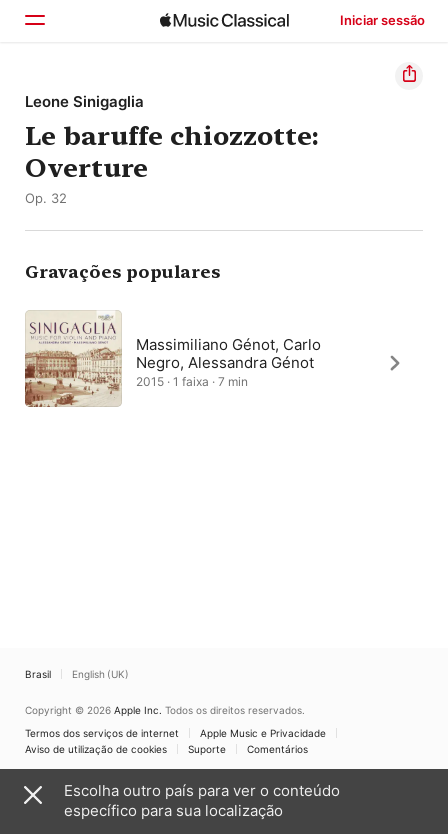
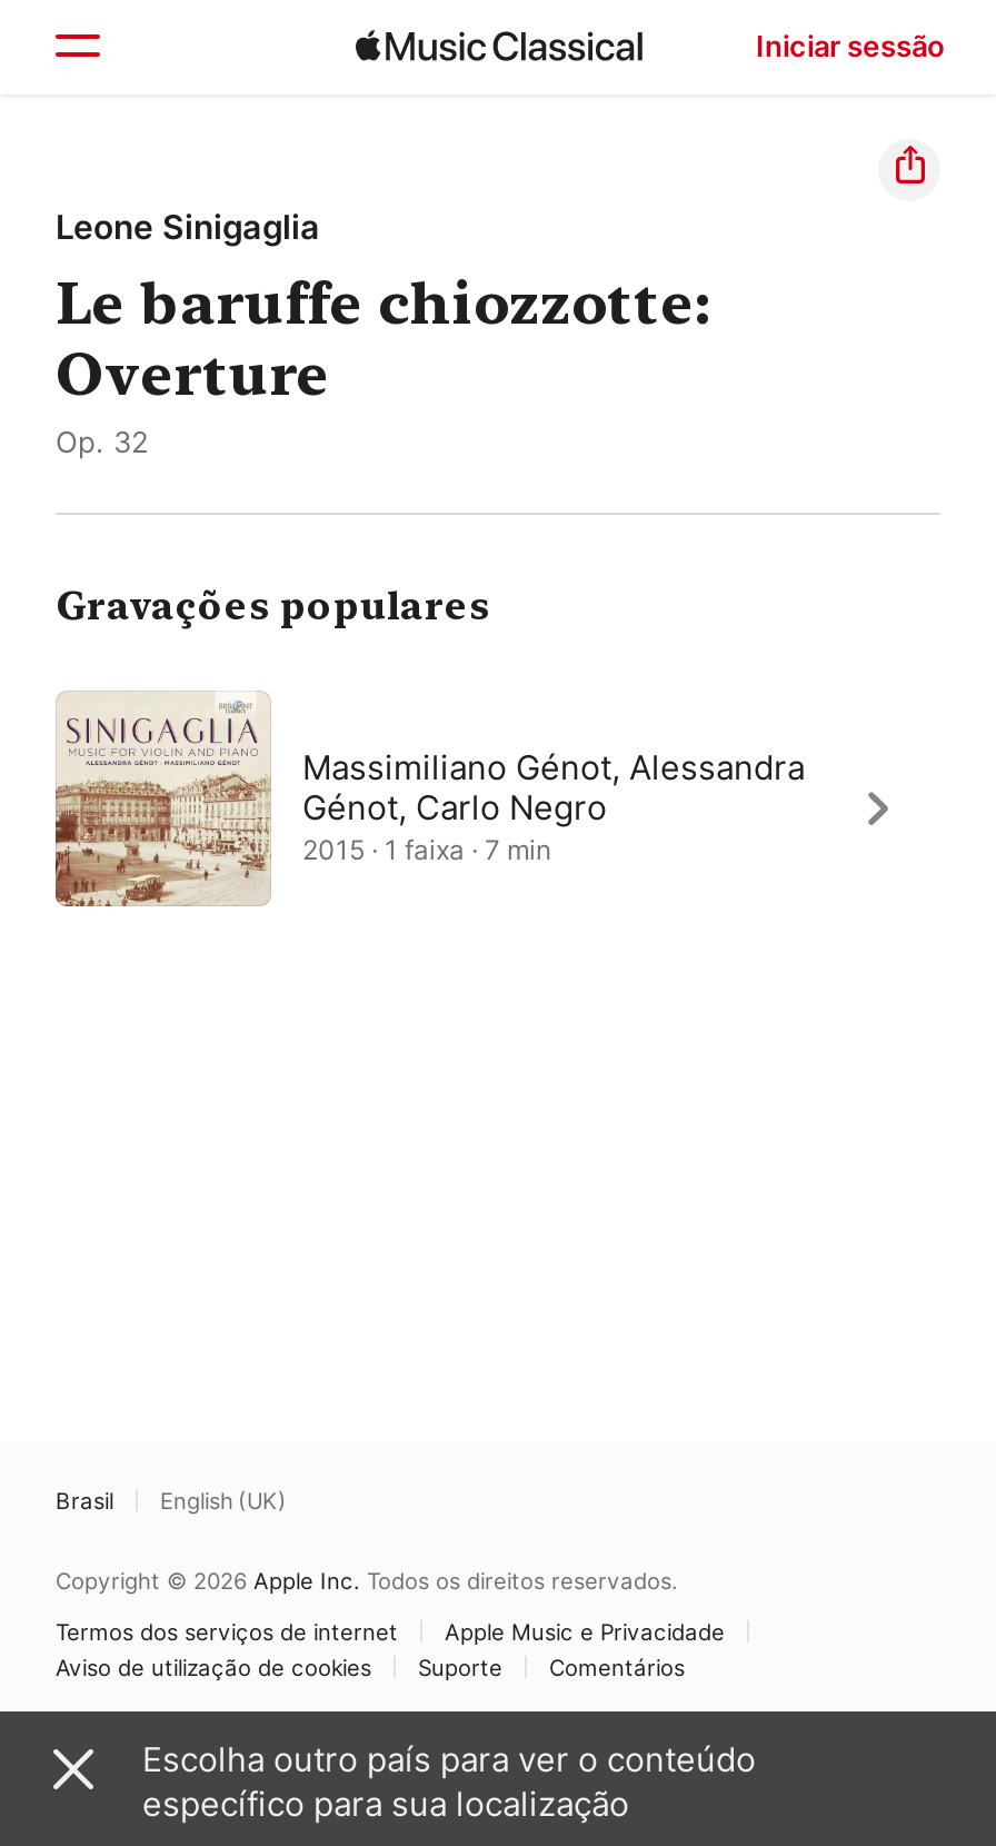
- Massimiliano Génot, Carlo
- Negro, Alessandra Génot
+ Massimiliano Génot, Alessandra
+ Génot, Carlo Negro
